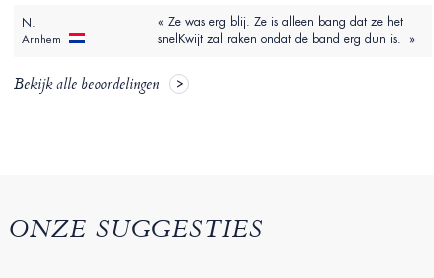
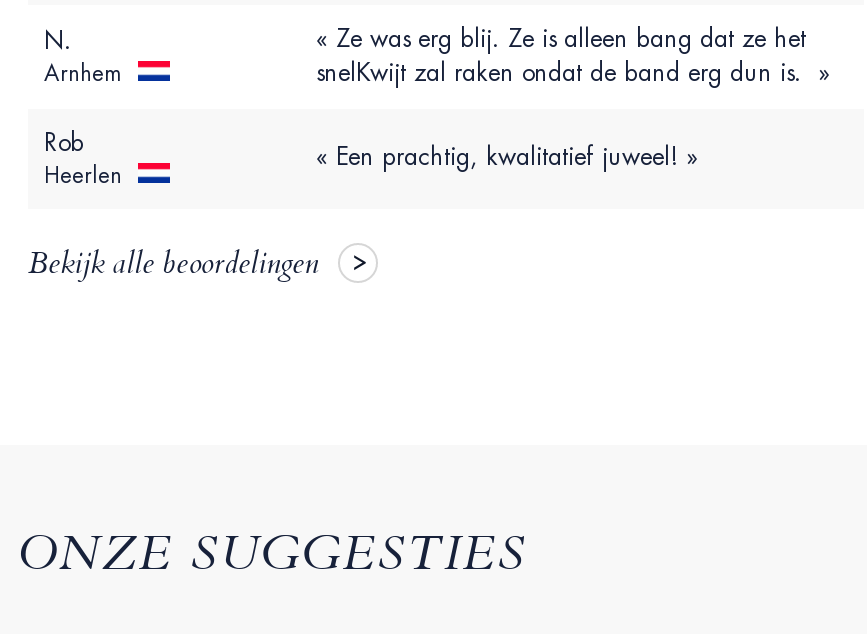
+ Rob
+ Heerlen

+ « Een prachtig, kwalitatief juweel! »
